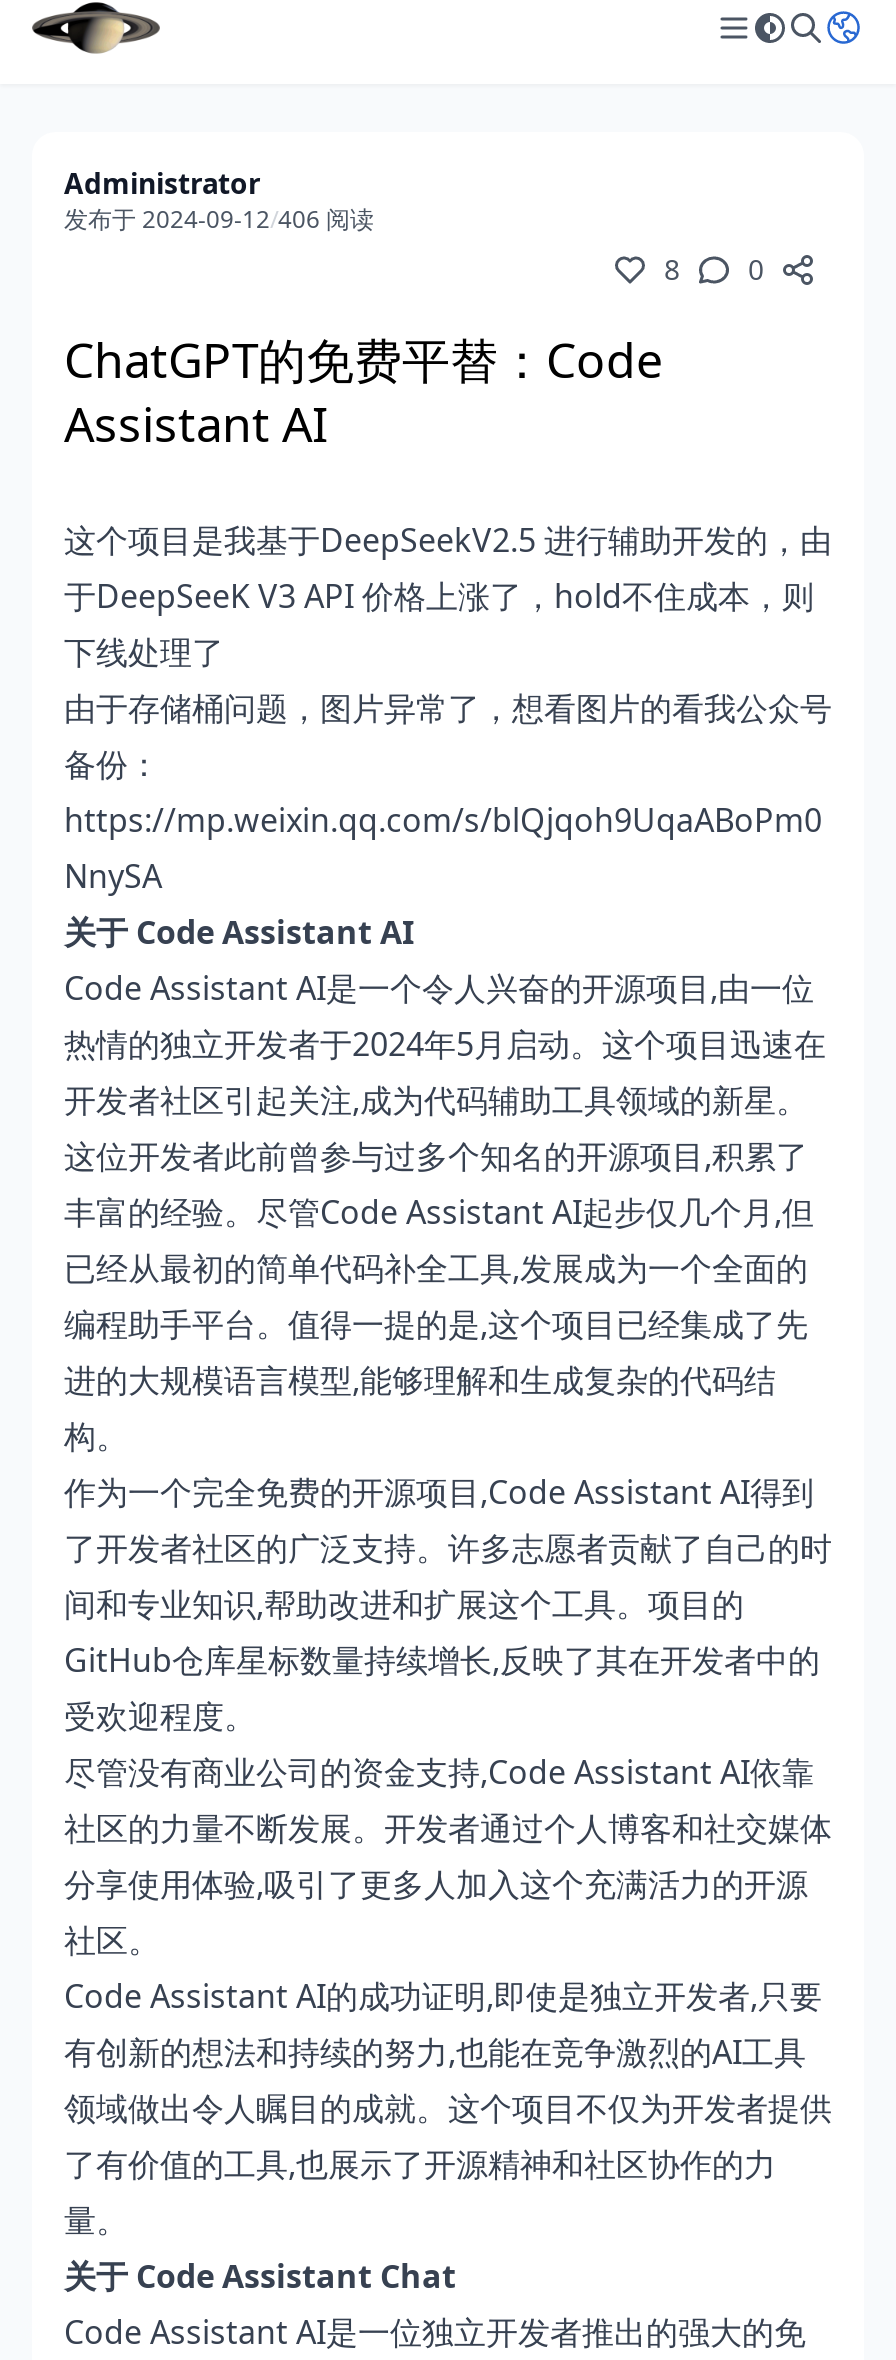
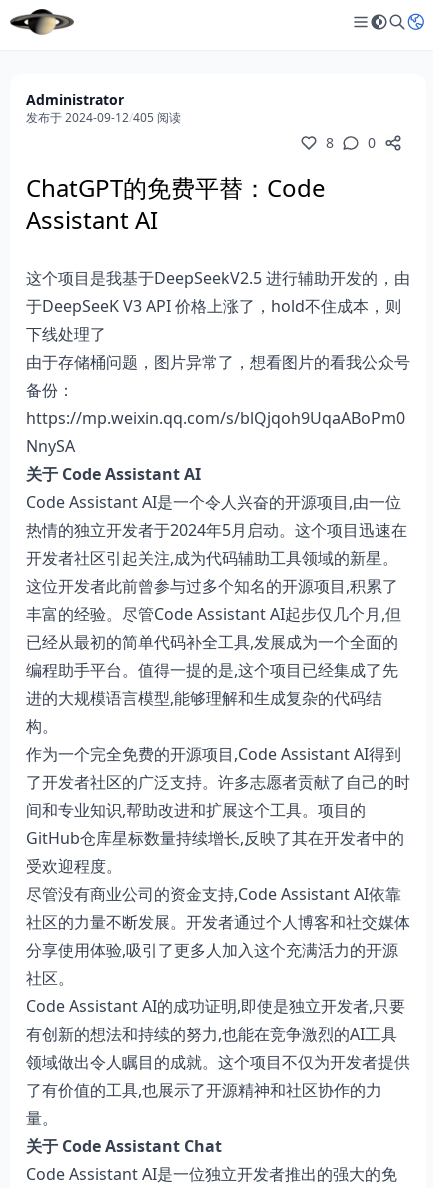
- 发布于 2024-09-12 / 406 阅读
+ 发布于 2024-09-12 / 405 阅读
